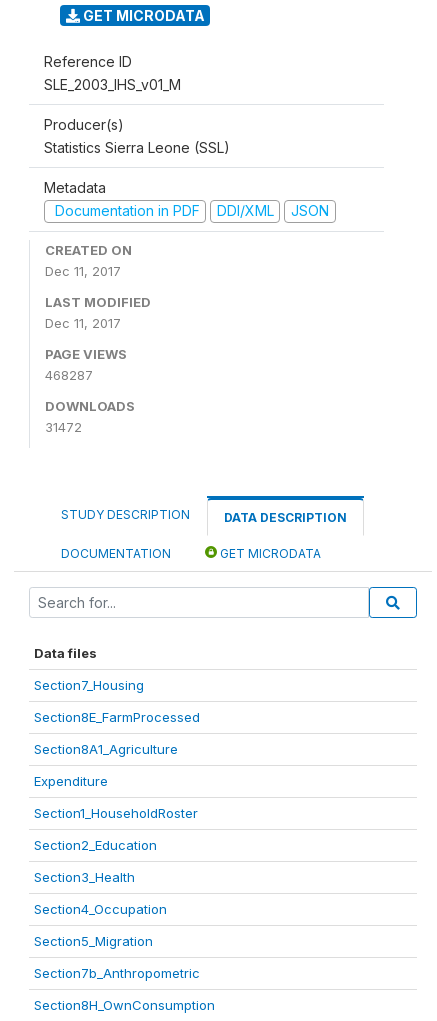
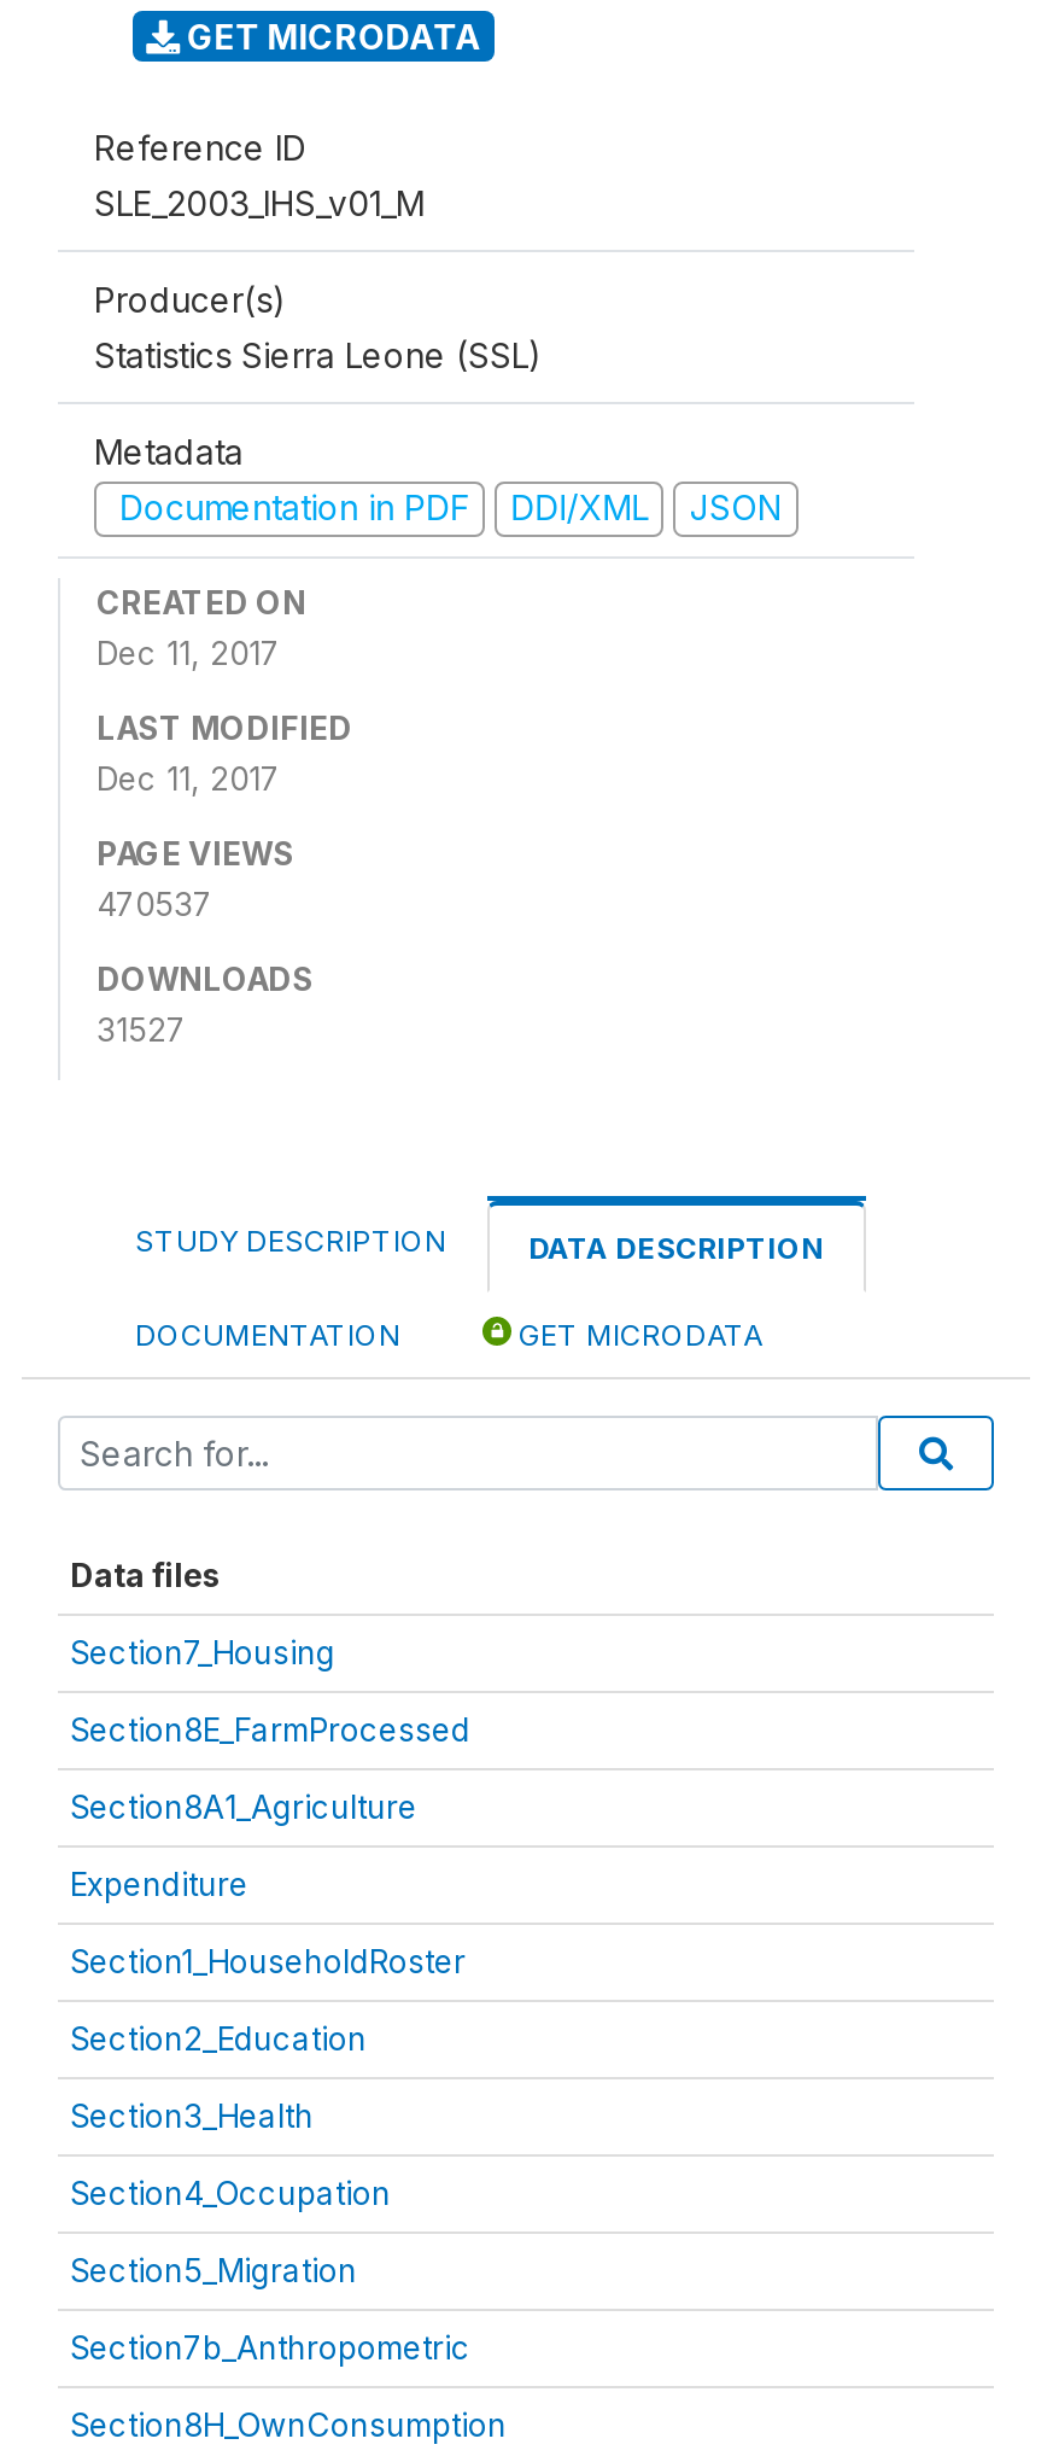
- 468287
+ 470537

- 31472
+ 31527
